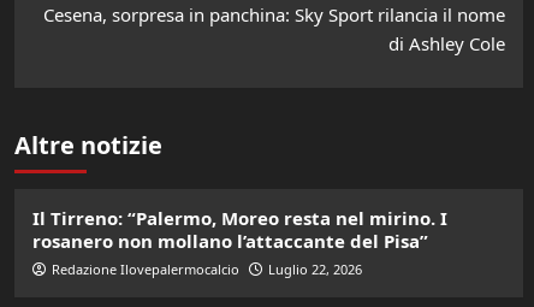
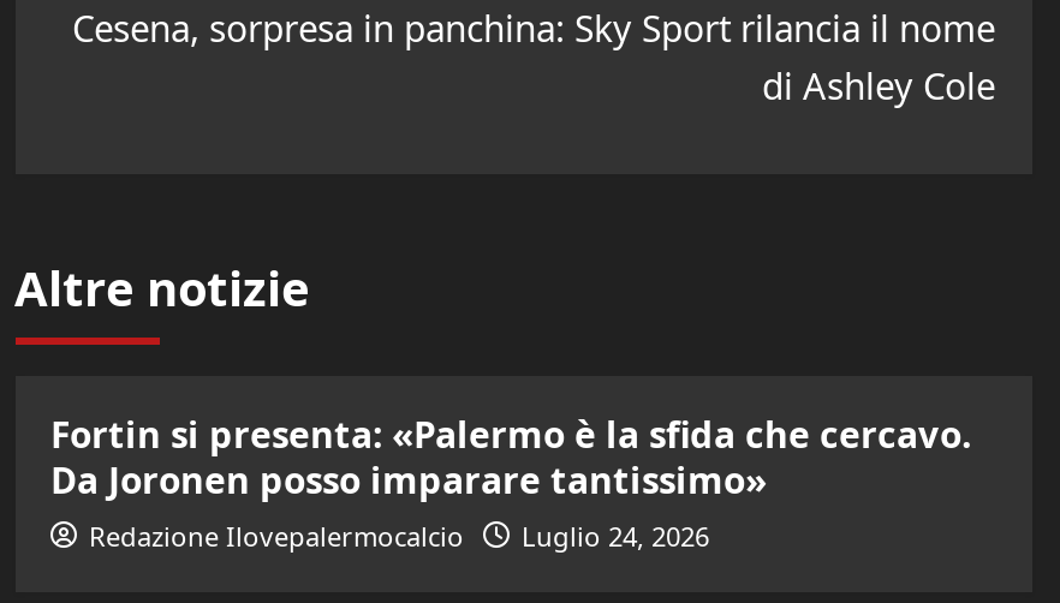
- Il Tirreno: “Palermo, Moreo resta nel mirino. I
- rosanero non mollano l’attaccante del Pisa”
+ Fortin si presenta: «Palermo è la sfida che cercavo.
+ Da Joronen posso imparare tantissimo»

- Redazione Ilovepalermocalcio Luglio 22, 2026
+ Redazione Ilovepalermocalcio Luglio 24, 2026
